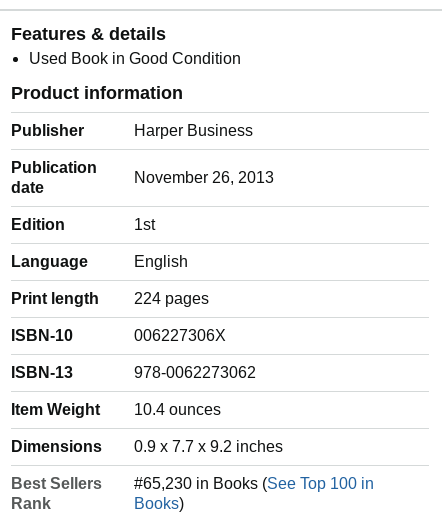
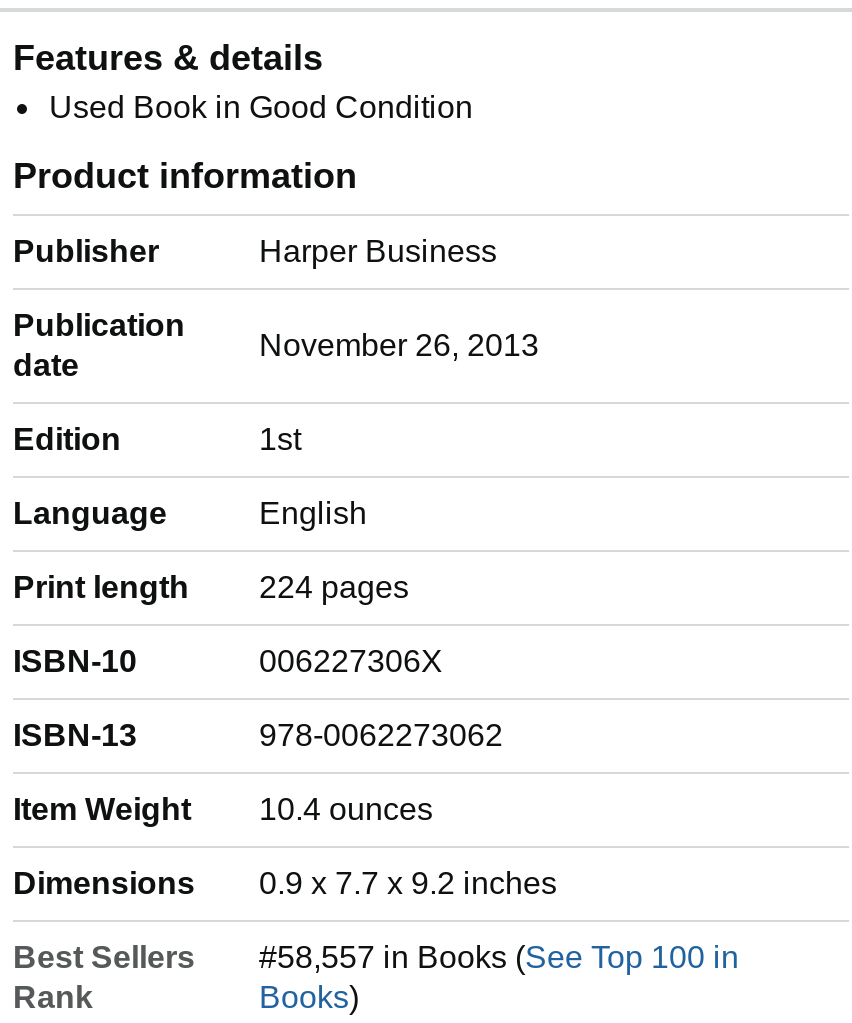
- #65,230 in Books (See Top 100 in
+ #58,557 in Books (See Top 100 in
